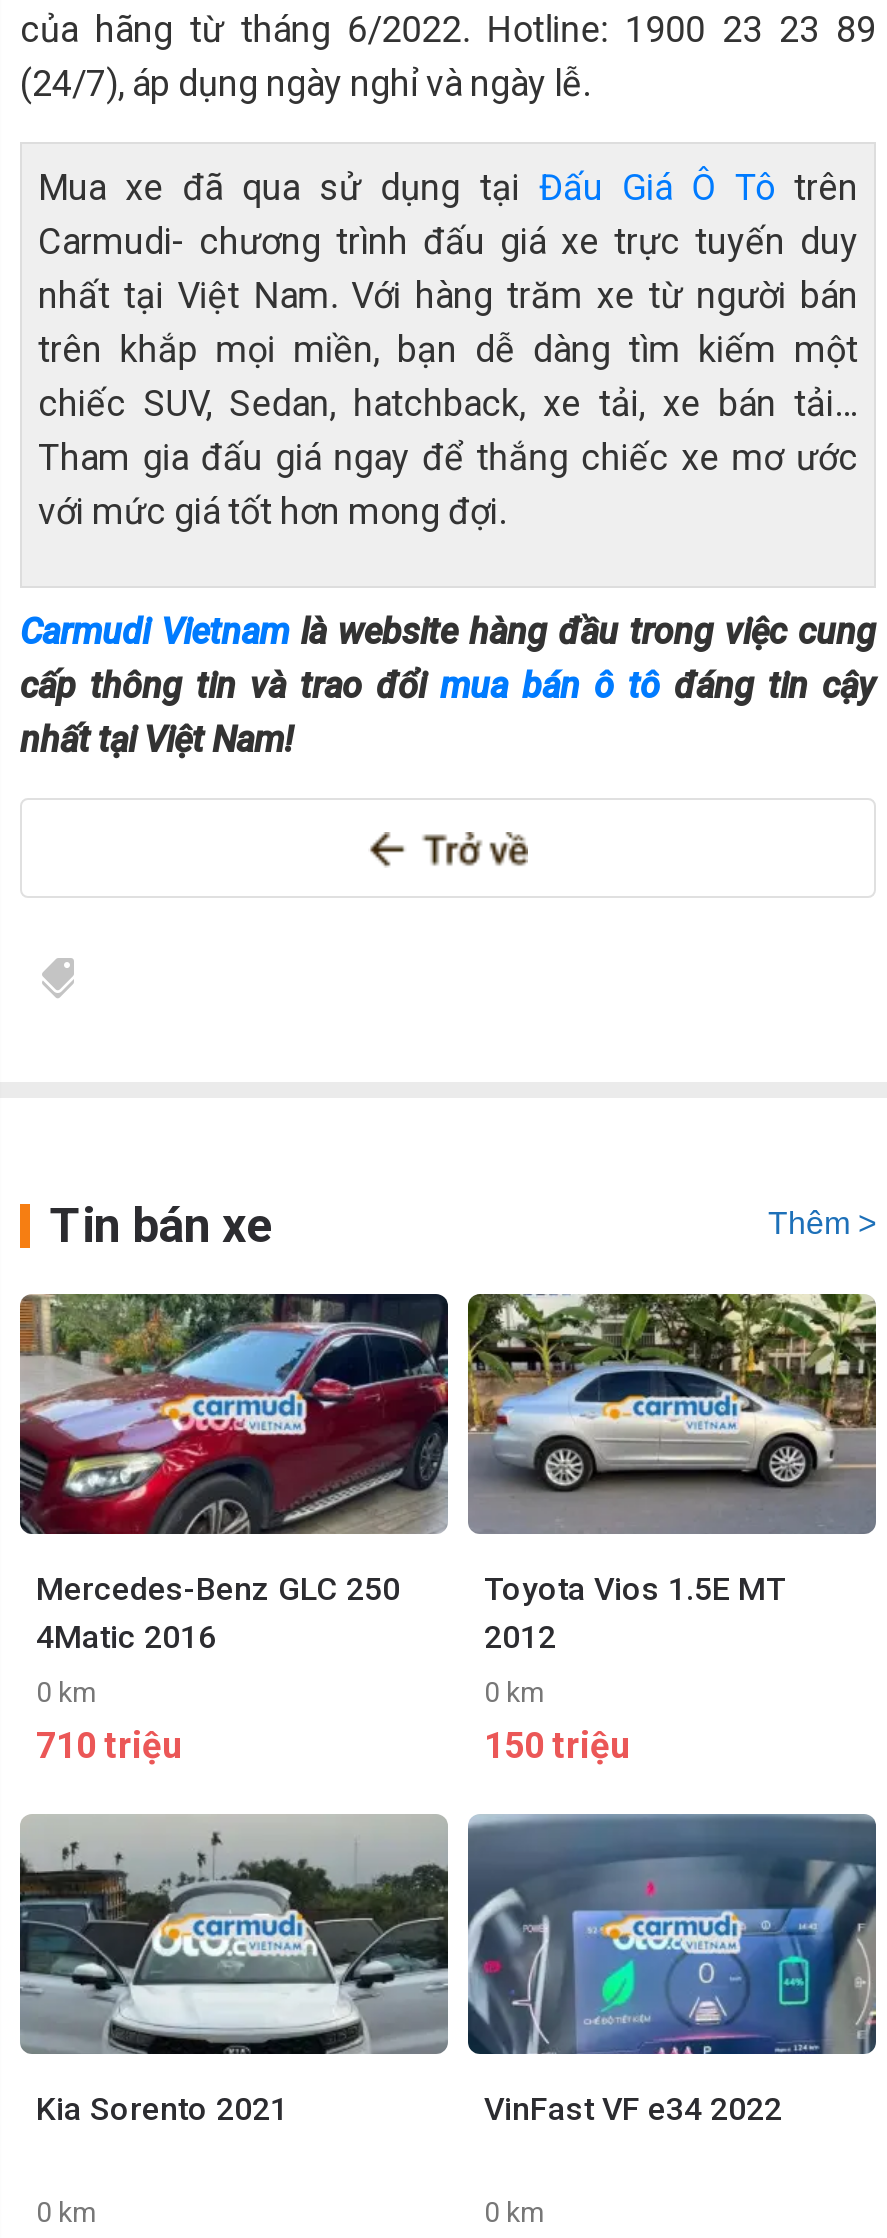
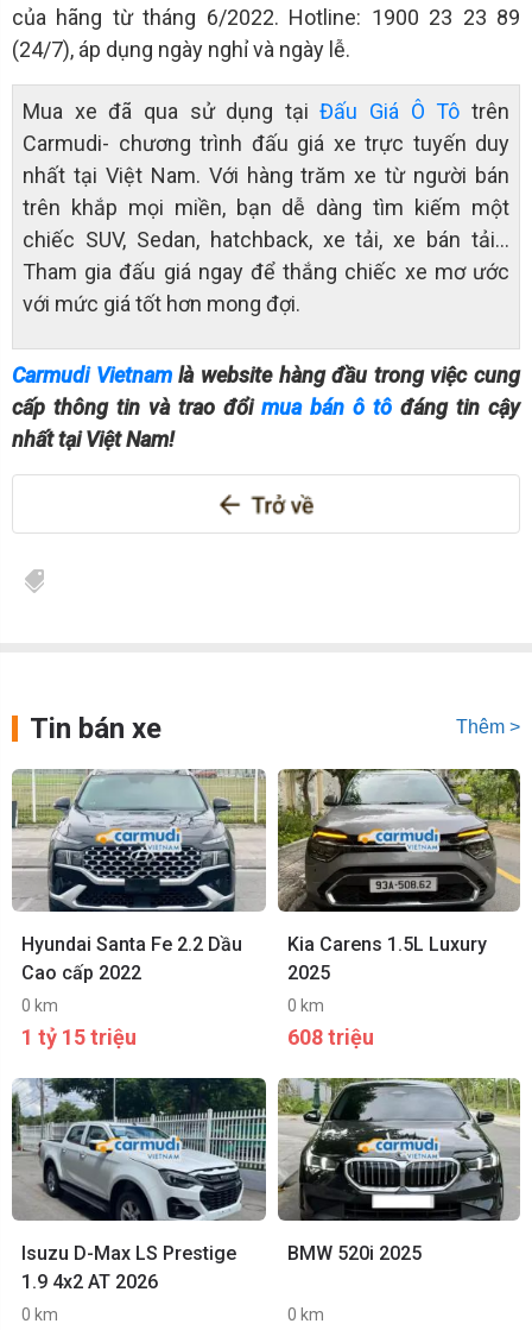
- [image]
- Mercedes-Benz GLC 250
- 4Matic 2016
+ [image]
+ Hyundai Santa Fe 2.2 Dầu
+ Cao cấp 2022

- [image]
- Toyota Vios 1.5E MT
- 2012
+ [image]
+ Kia Carens 1.5L Luxury
+ 2025

- 710 triệu
+ 1 tỷ 15 triệu

- 150 triệu
+ 608 triệu

- [image]
- Kia Sorento 2021
+ [image]
+ Isuzu D-Max LS Prestige
+ 1.9 4x2 AT 2026

- [image]
- VinFast VF e34 2022
+ [image]
+ BMW 520i 2025
